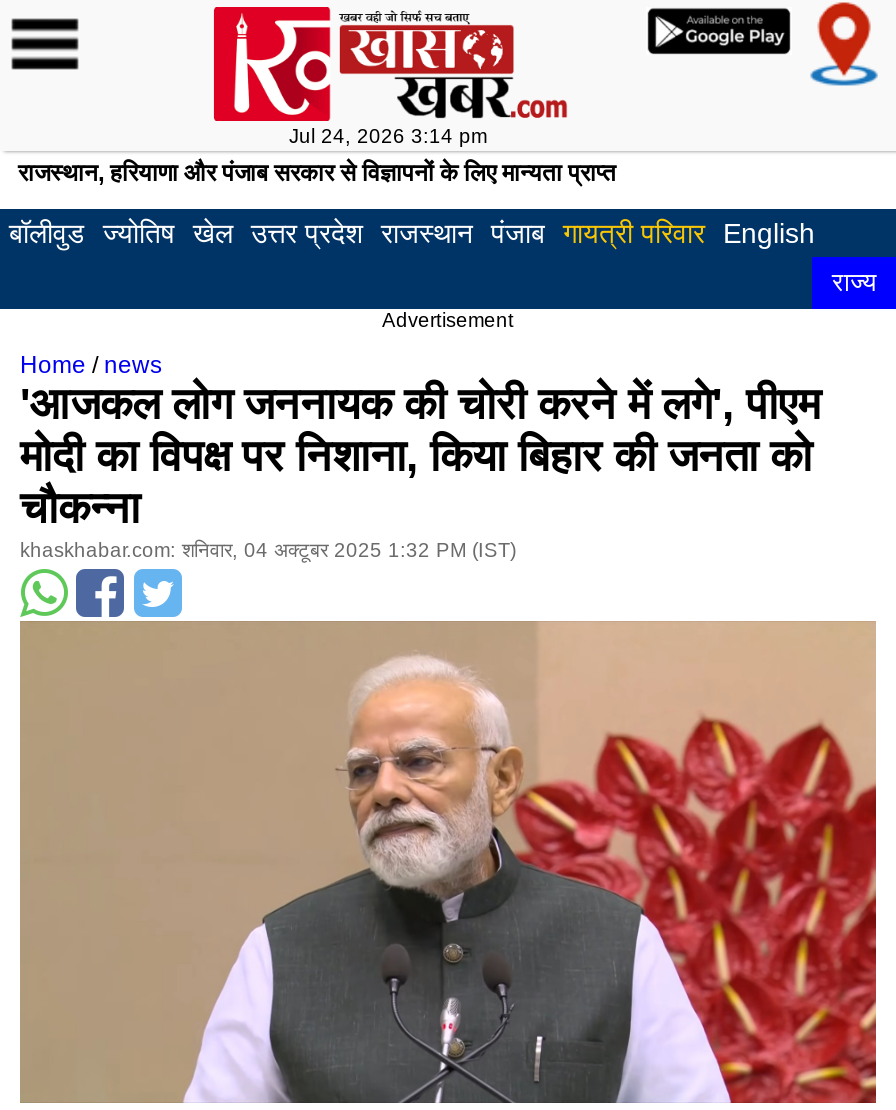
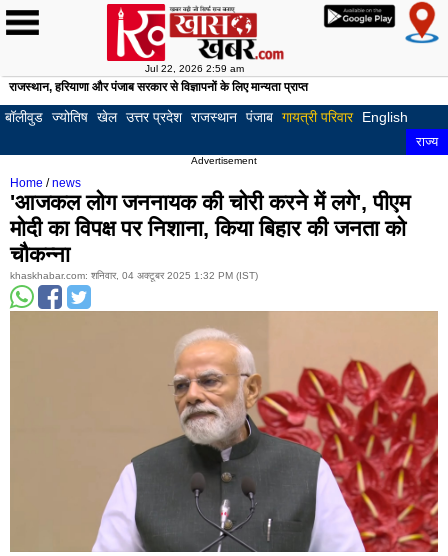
- Jul 24, 2026 3:14 pm
+ Jul 22, 2026 2:59 am
